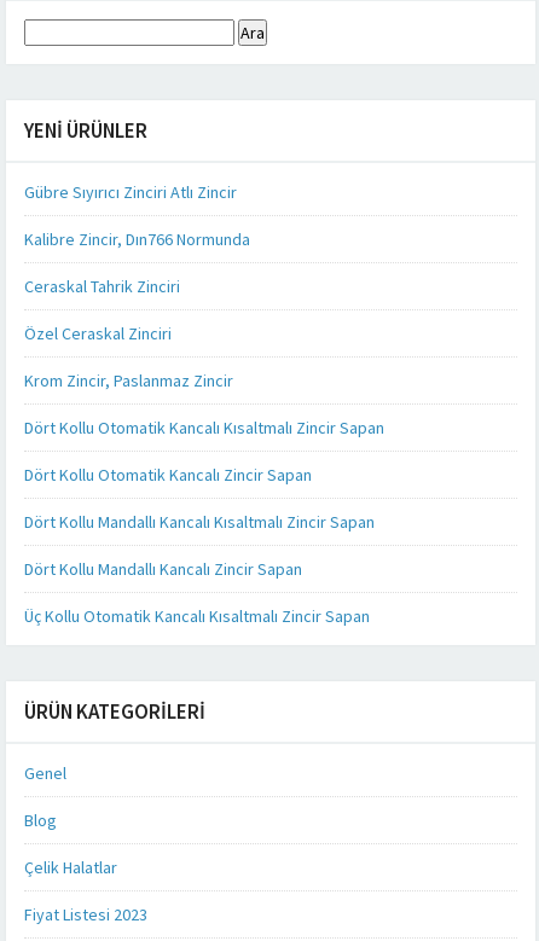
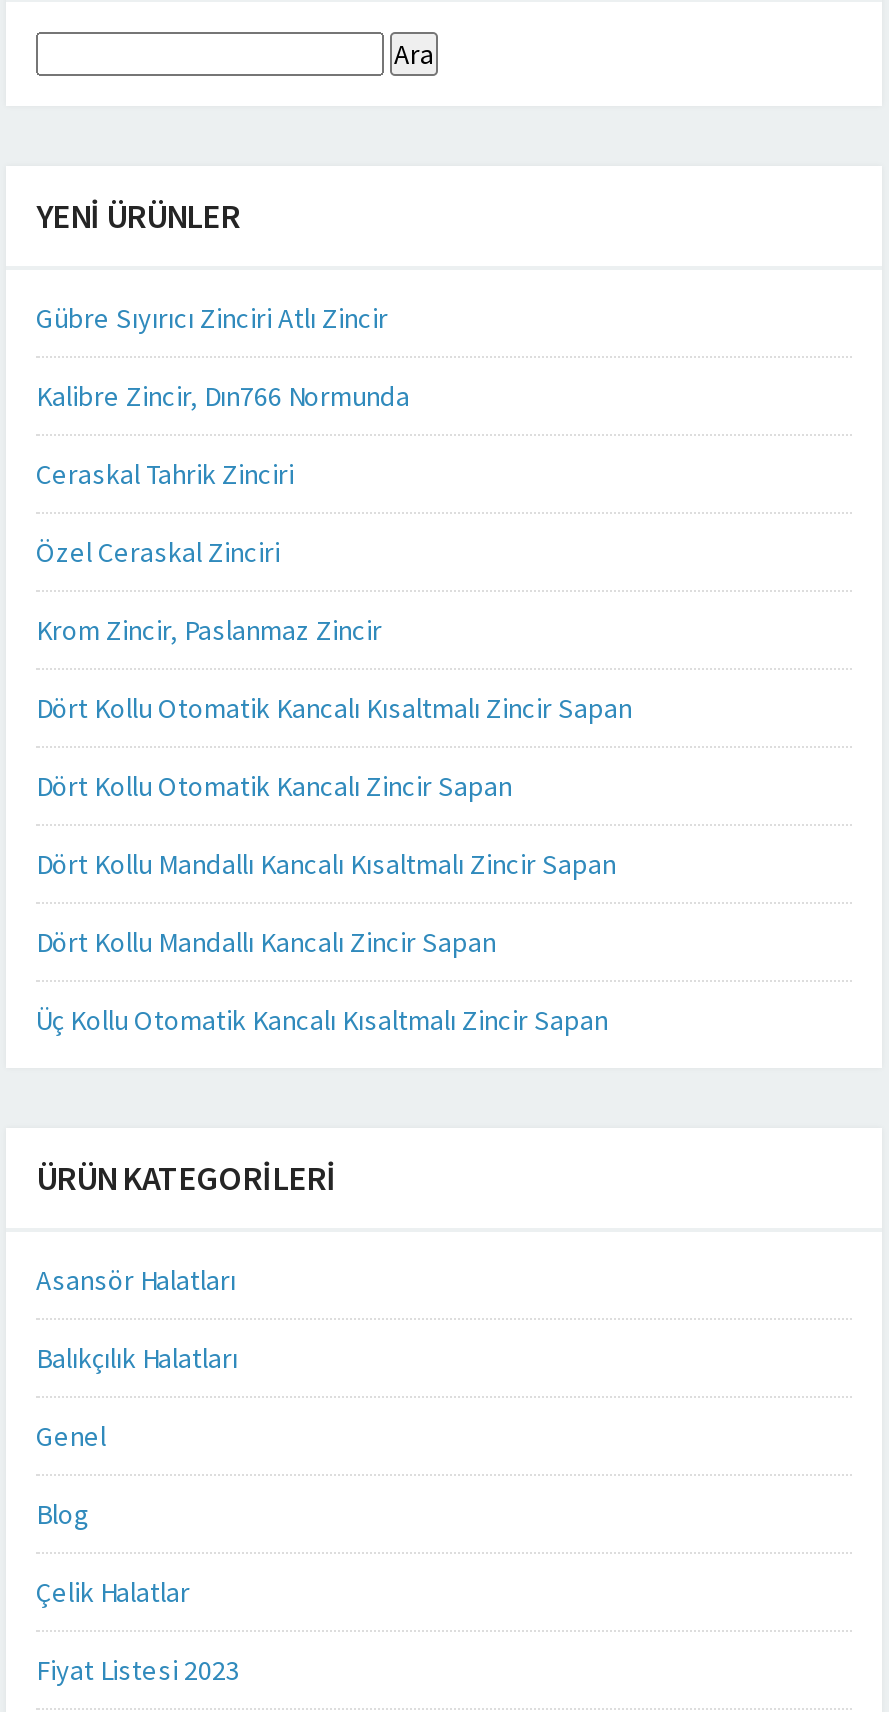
+ Asansör Halatları
+ Balıkçılık Halatları
